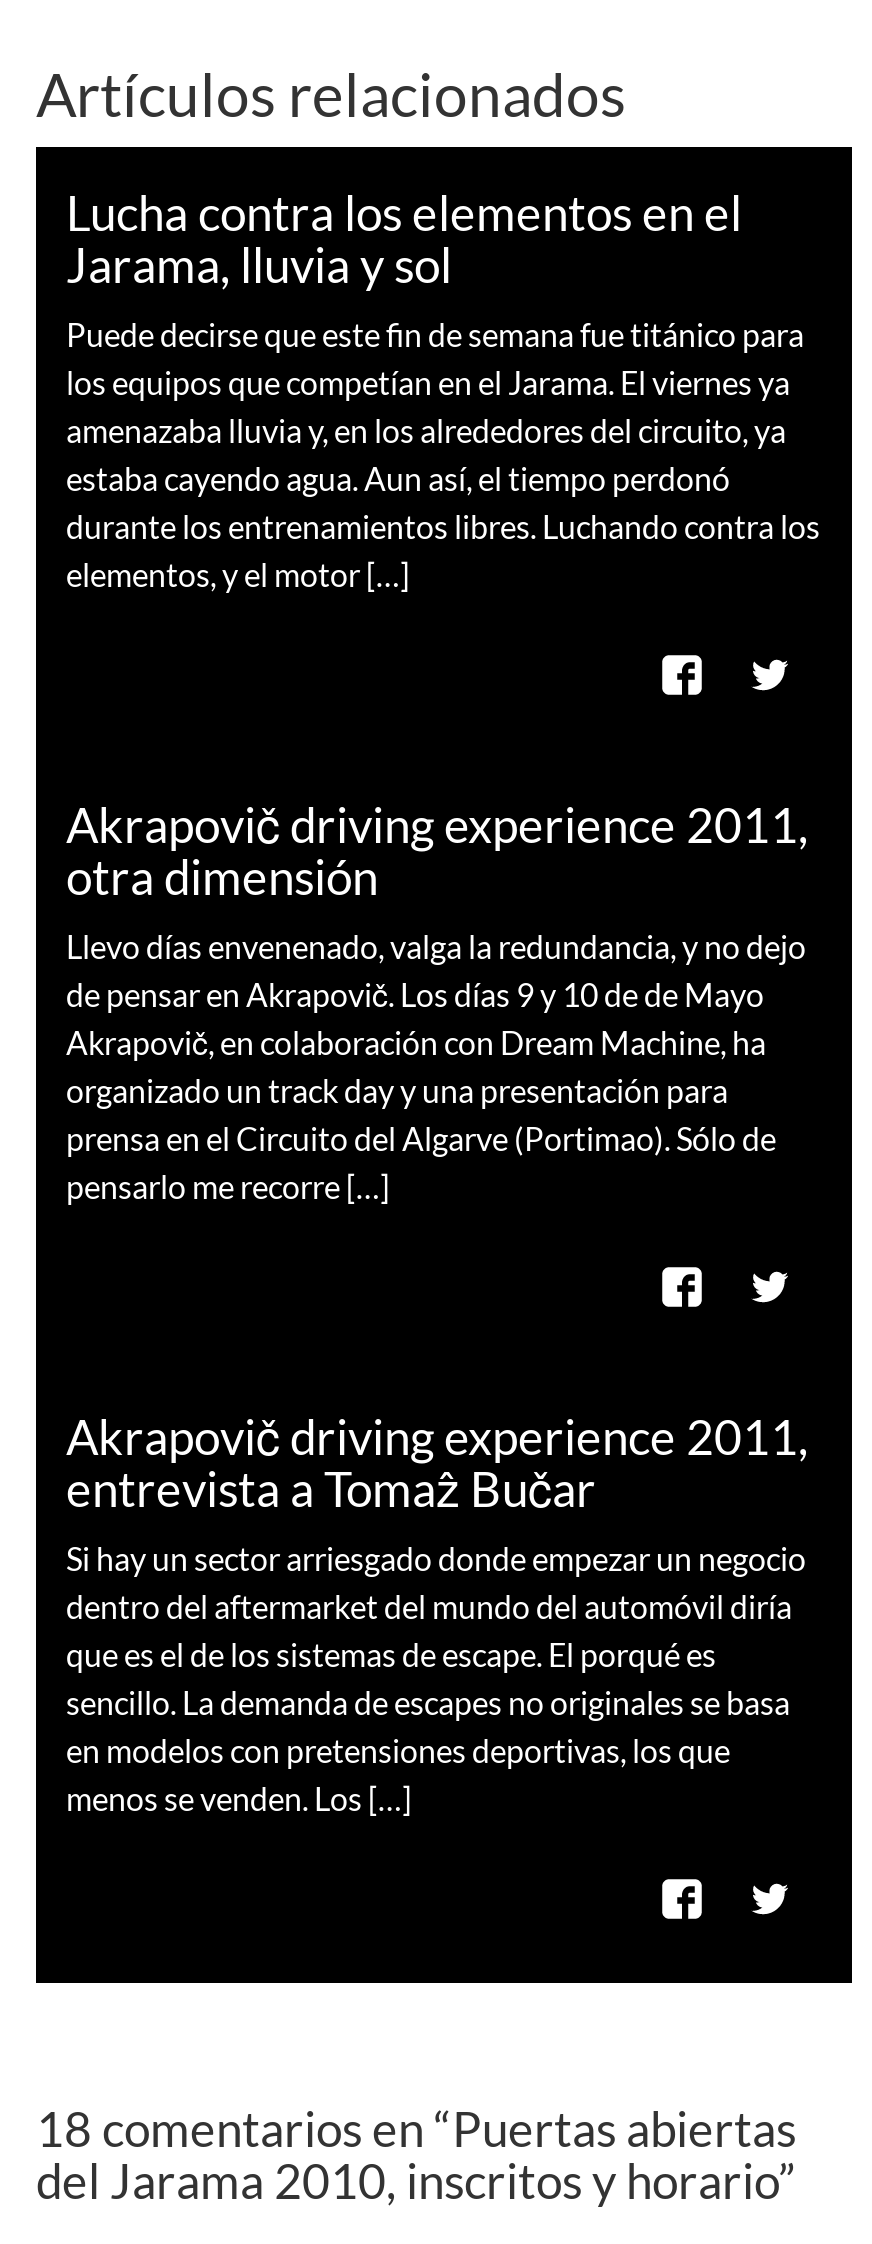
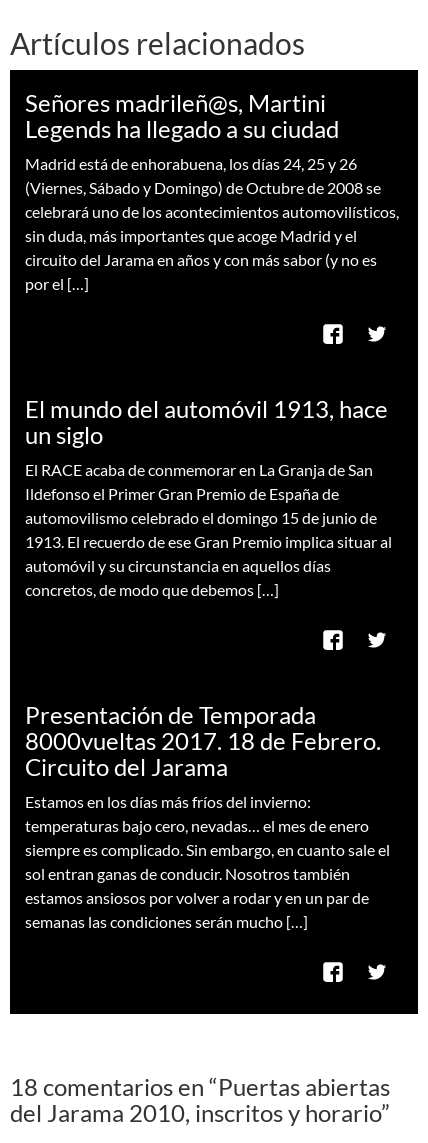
- Lucha contra los elementos en el
- Jarama, lluvia y sol
- Puede decirse que este fin de semana fue titánico para
- los equipos que competían en el Jarama. El viernes ya
- amenazaba lluvia y, en los alrededores del circuito, ya
- estaba cayendo agua. Aun así, el tiempo perdonó
- durante los entrenamientos libres. Luchando contra los
- elementos, y el motor […]
+ Señores madrileñ@s, Martini
+ Legends ha llegado a su ciudad
+ Madrid está de enhorabuena, los días 24, 25 y 26
+ (Viernes, Sábado y Domingo) de Octubre de 2008 se
+ celebrará uno de los acontecimientos automovilísticos,
+ sin duda, más importantes que acoge Madrid y el
+ circuito del Jarama en años y con más sabor (y no es
+ por el […]

- Akrapovič driving experience 2011,
- otra dimensión
- Llevo días envenenado, valga la redundancia, y no dejo
- de pensar en Akrapovič. Los días 9 y 10 de de Mayo
- Akrapovič, en colaboración con Dream Machine, ha
- organizado un track day y una presentación para
- prensa en el Circuito del Algarve (Portimao). Sólo de
- pensarlo me recorre […]
+ El mundo del automóvil 1913, hace
+ un siglo
+ El RACE acaba de conmemorar en La Granja de San
+ Ildefonso el Primer Gran Premio de España de
+ automovilismo celebrado el domingo 15 de junio de
+ 1913. El recuerdo de ese Gran Premio implica situar al
+ automóvil y su circunstancia en aquellos días
+ concretos, de modo que debemos […]

- Akrapovič driving experience 2011,
- entrevista a Tomaẑ Bučar
- Si hay un sector arriesgado donde empezar un negocio
- dentro del aftermarket del mundo del automóvil diría
- que es el de los sistemas de escape. El porqué es
- sencillo. La demanda de escapes no originales se basa
- en modelos con pretensiones deportivas, los que
- menos se venden. Los […]
+ Presentación de Temporada
+ 8000vueltas 2017. 18 de Febrero.
+ Circuito del Jarama
+ Estamos en los días más fríos del invierno:
+ temperaturas bajo cero, nevadas… el mes de enero
+ siempre es complicado. Sin embargo, en cuanto sale el
+ sol entran ganas de conducir. Nosotros también
+ estamos ansiosos por volver a rodar y en un par de
+ semanas las condiciones serán mucho […]
